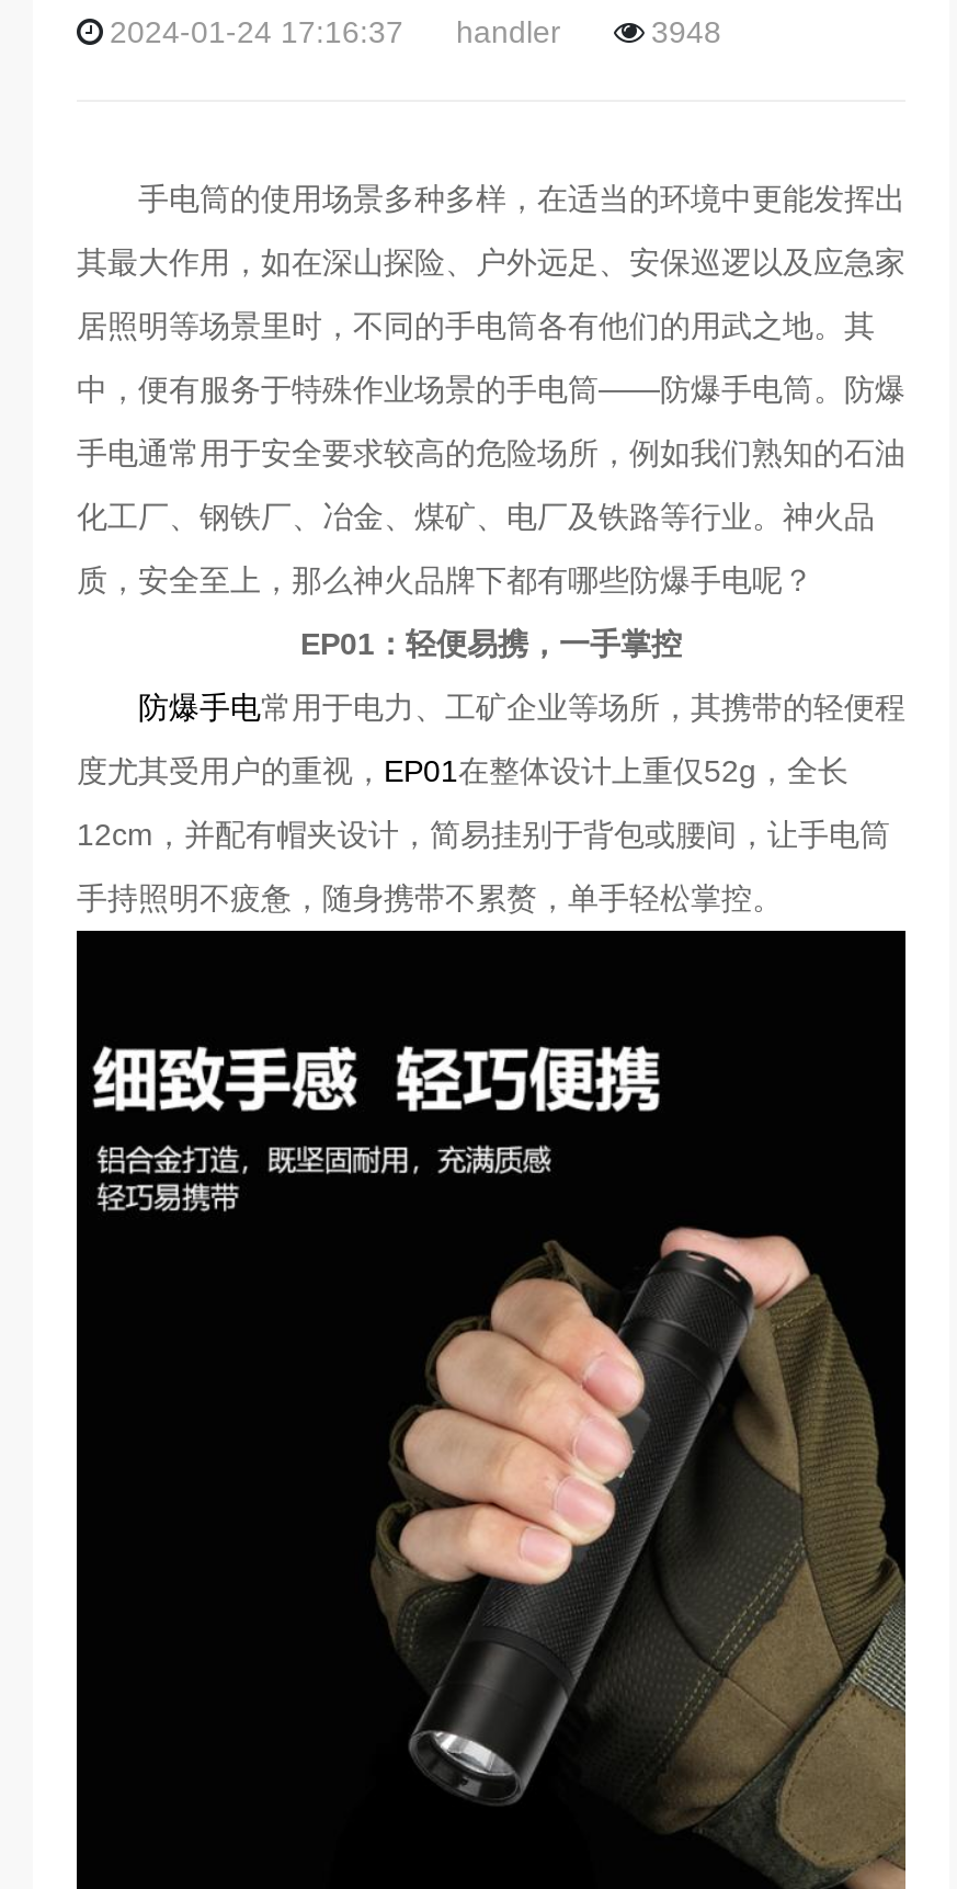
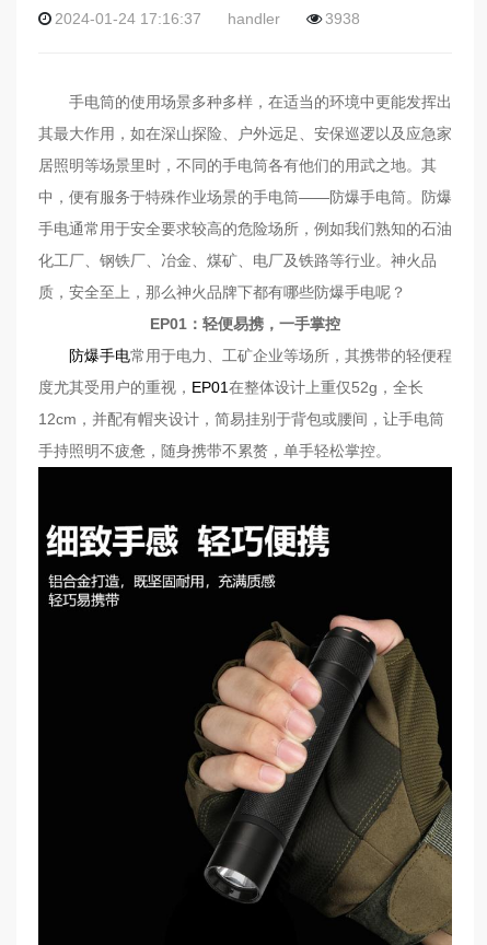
- 3948
+ 3938
